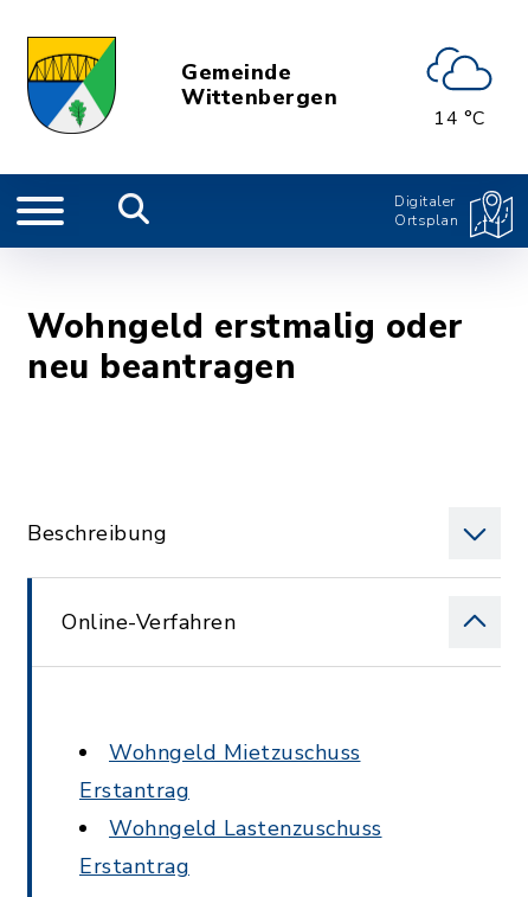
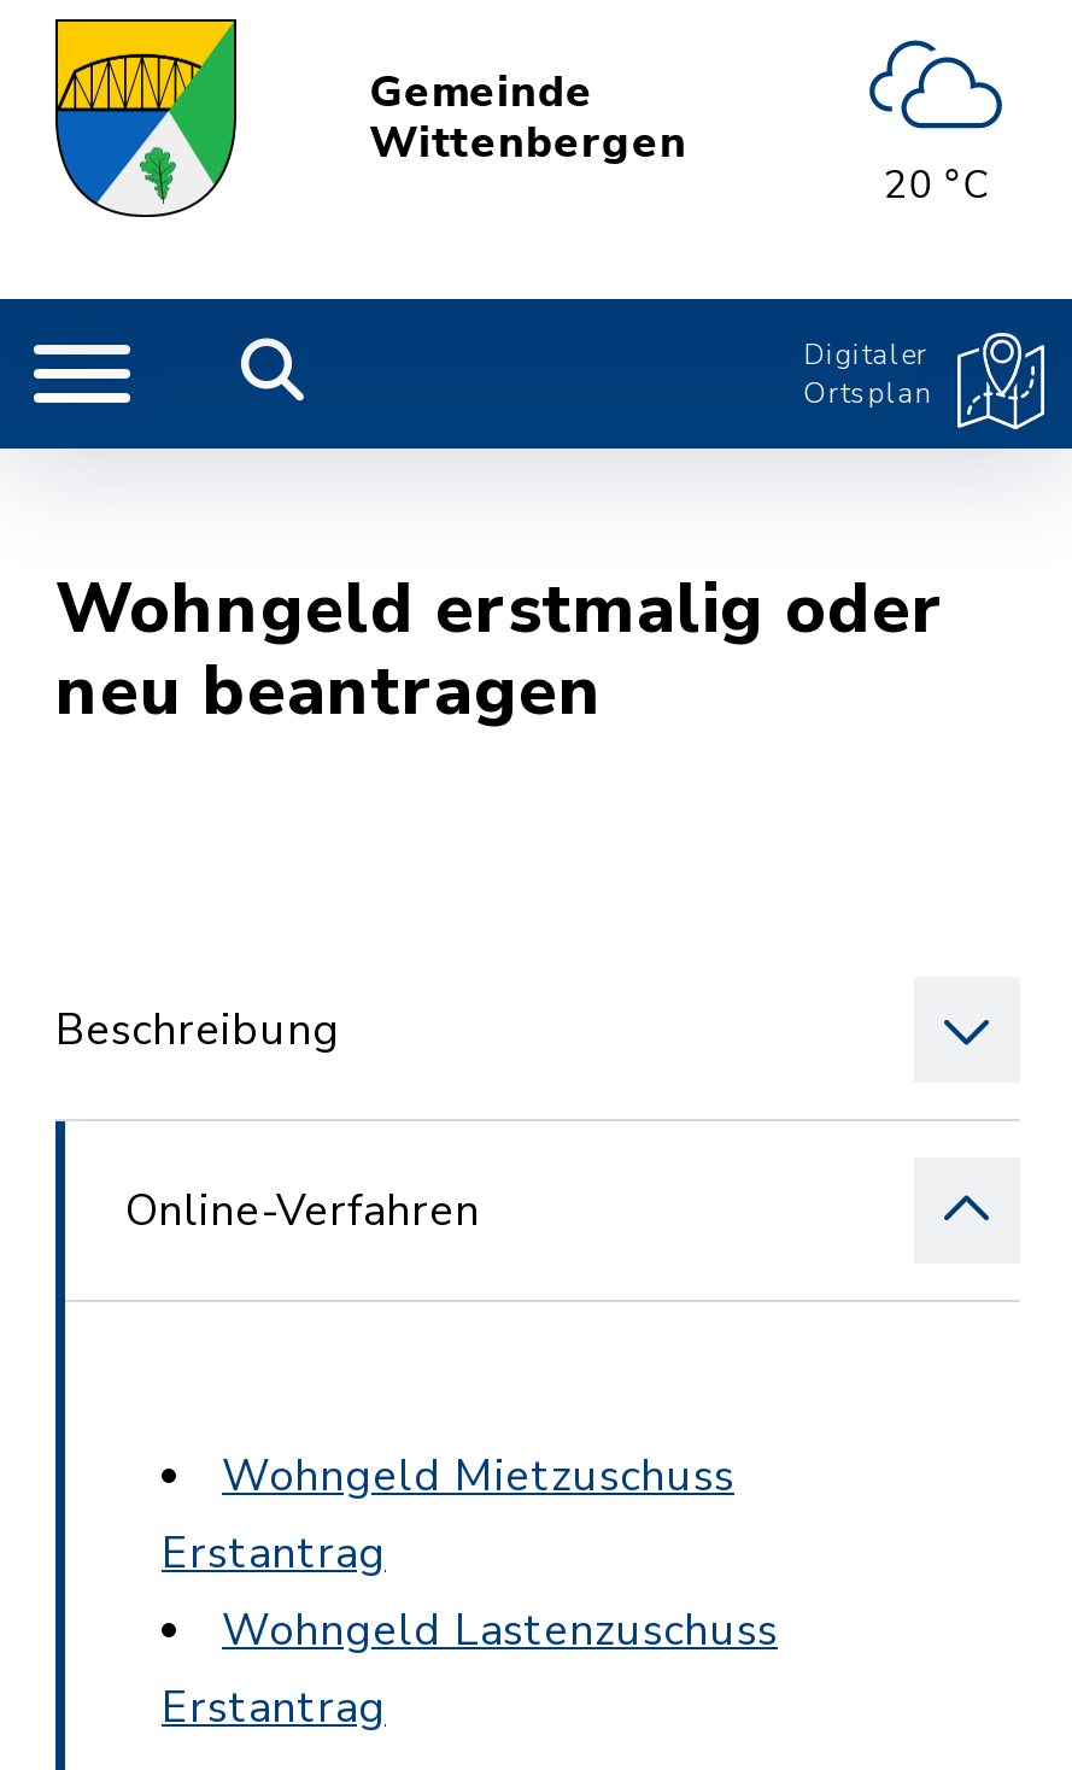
- 14 °C
+ 20 °C
